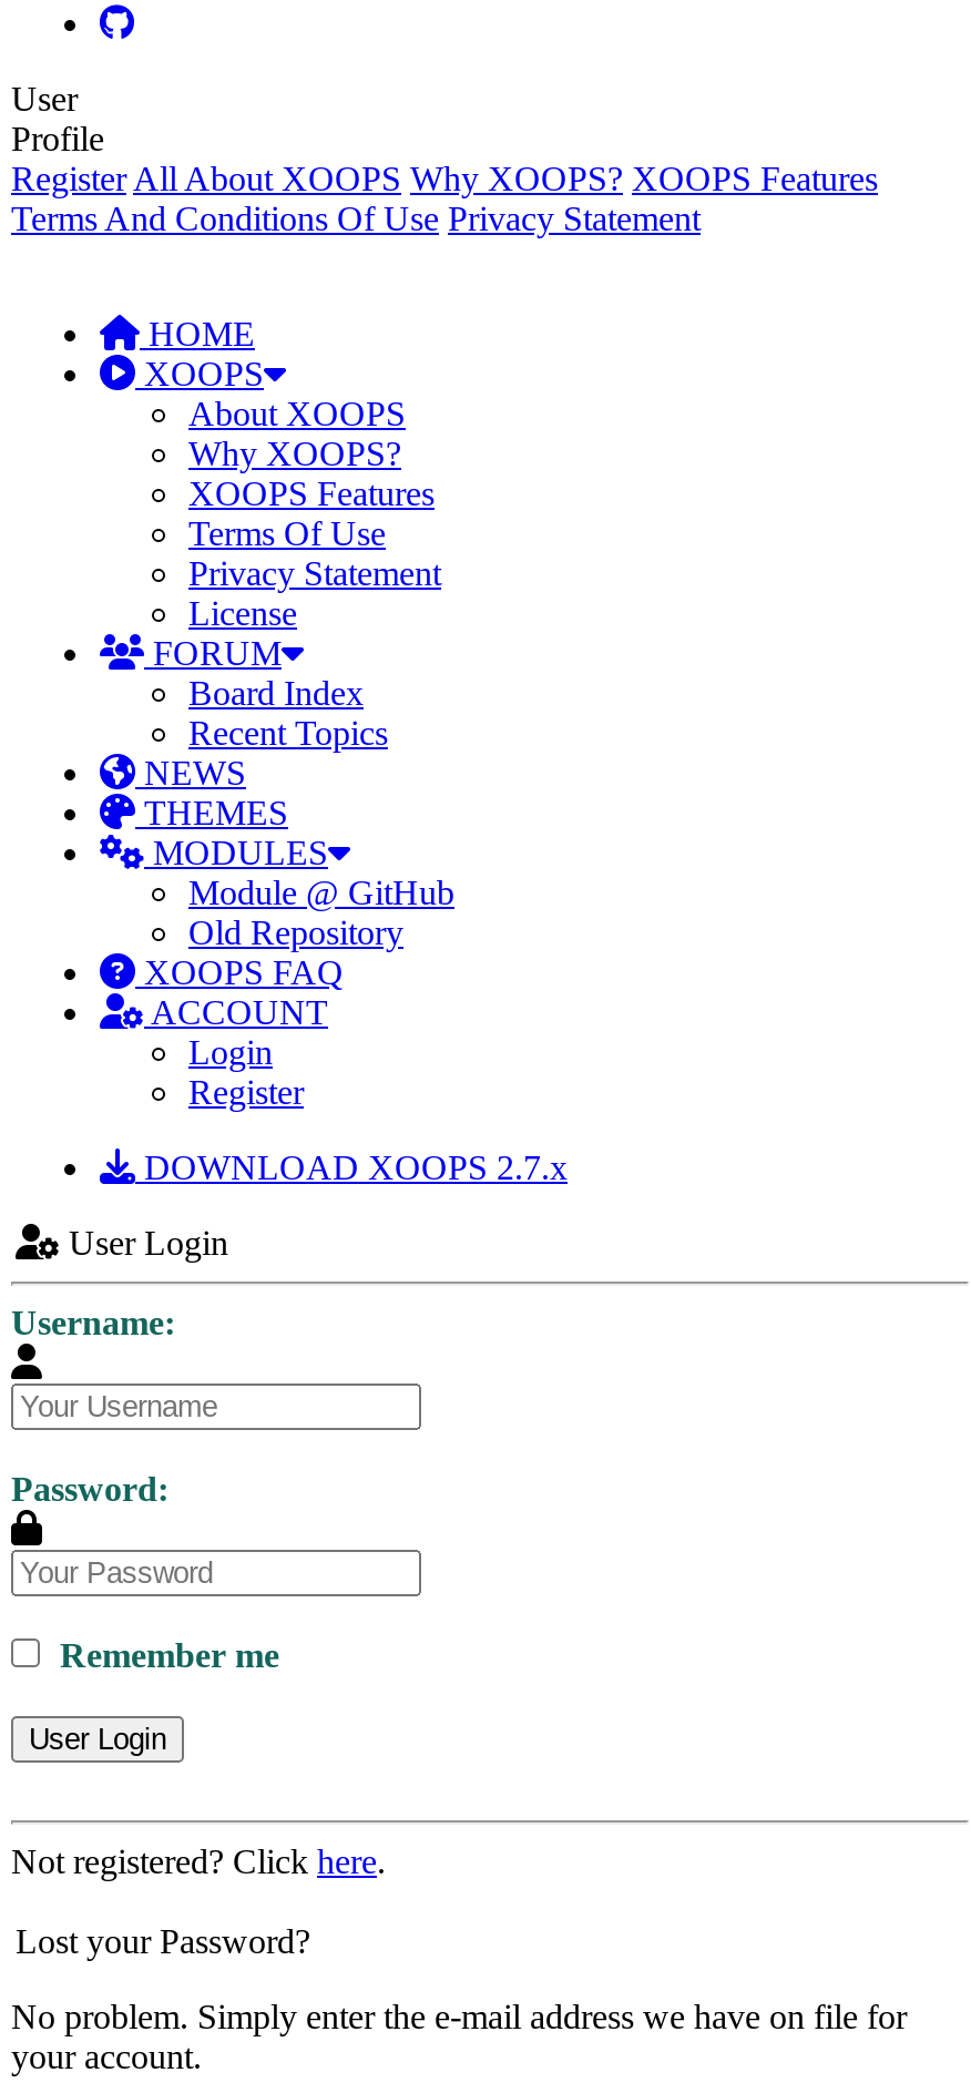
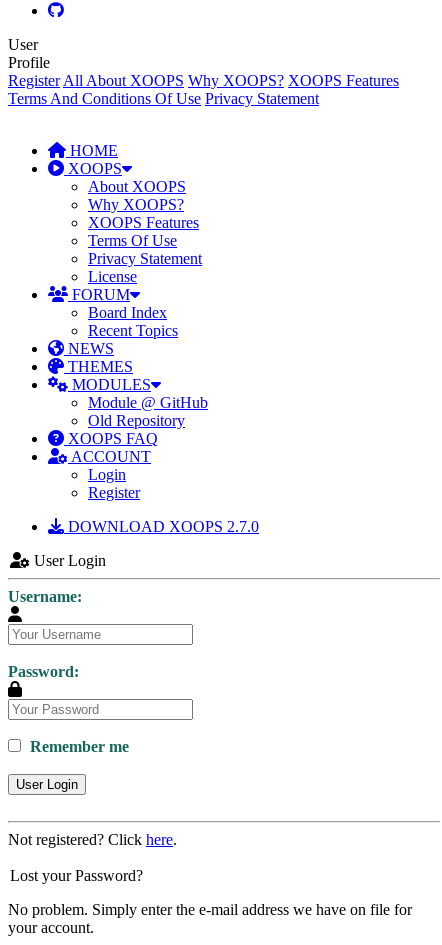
- DOWNLOAD XOOPS 2.7.x
+ DOWNLOAD XOOPS 2.7.0
